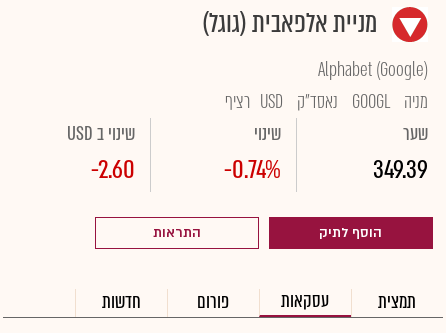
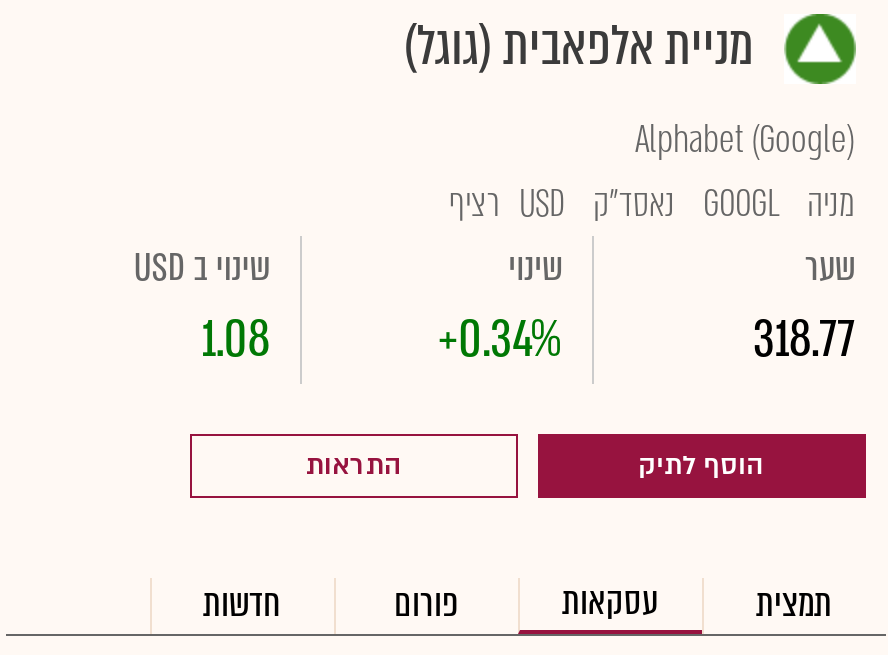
- [image]
+ [image]

- -2.60
+ 1.08

- -0.74%
+ +0.34%

- 349.39
+ 318.77
